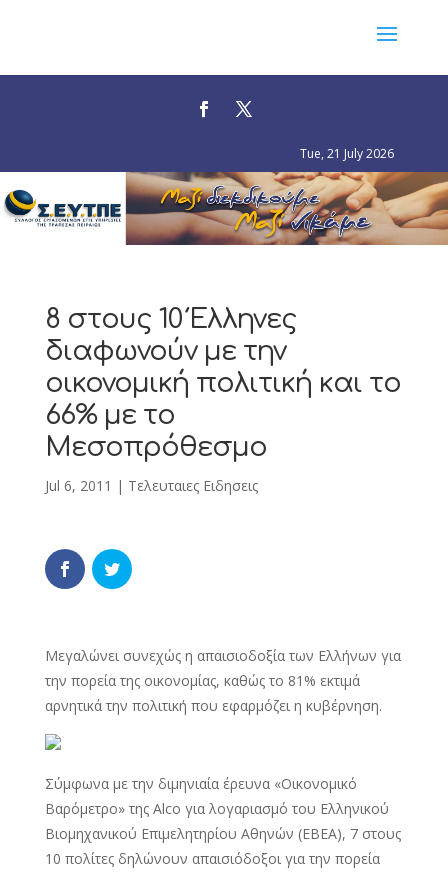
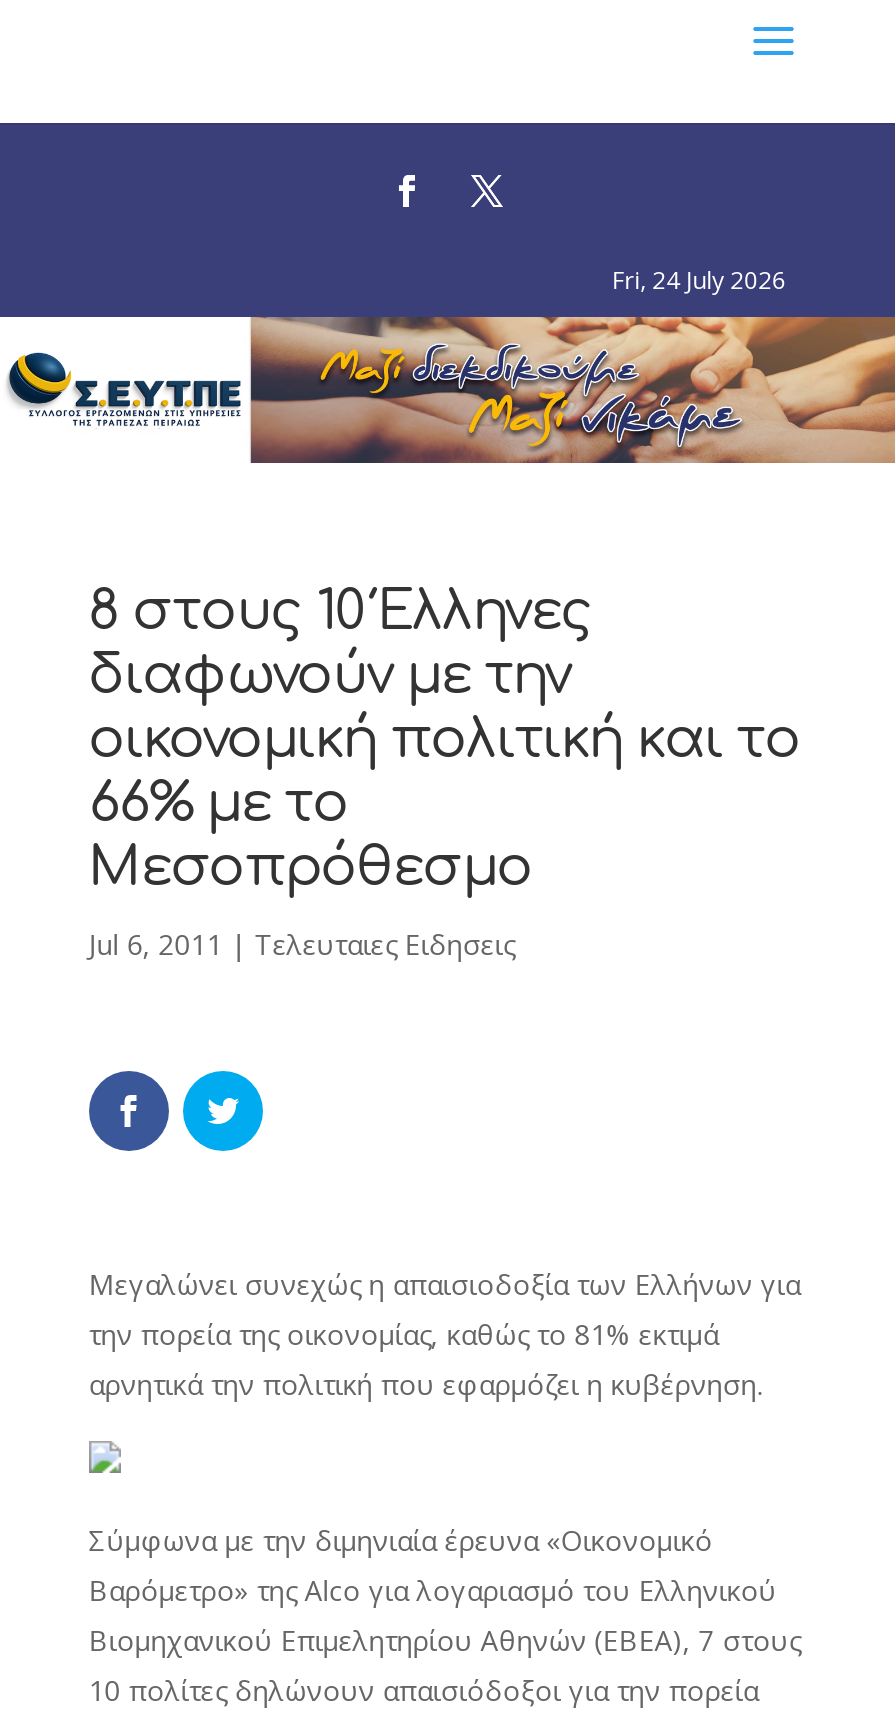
- Tue, 21 July 2026
+ Fri, 24 July 2026
